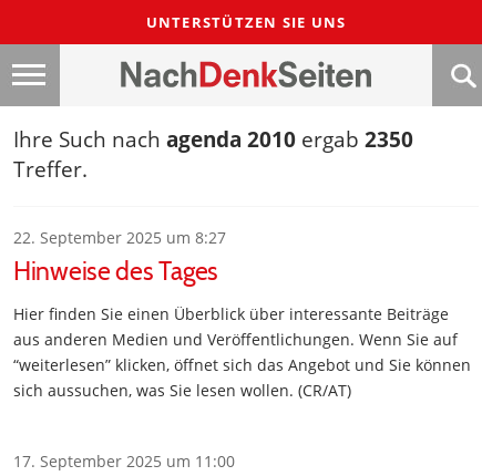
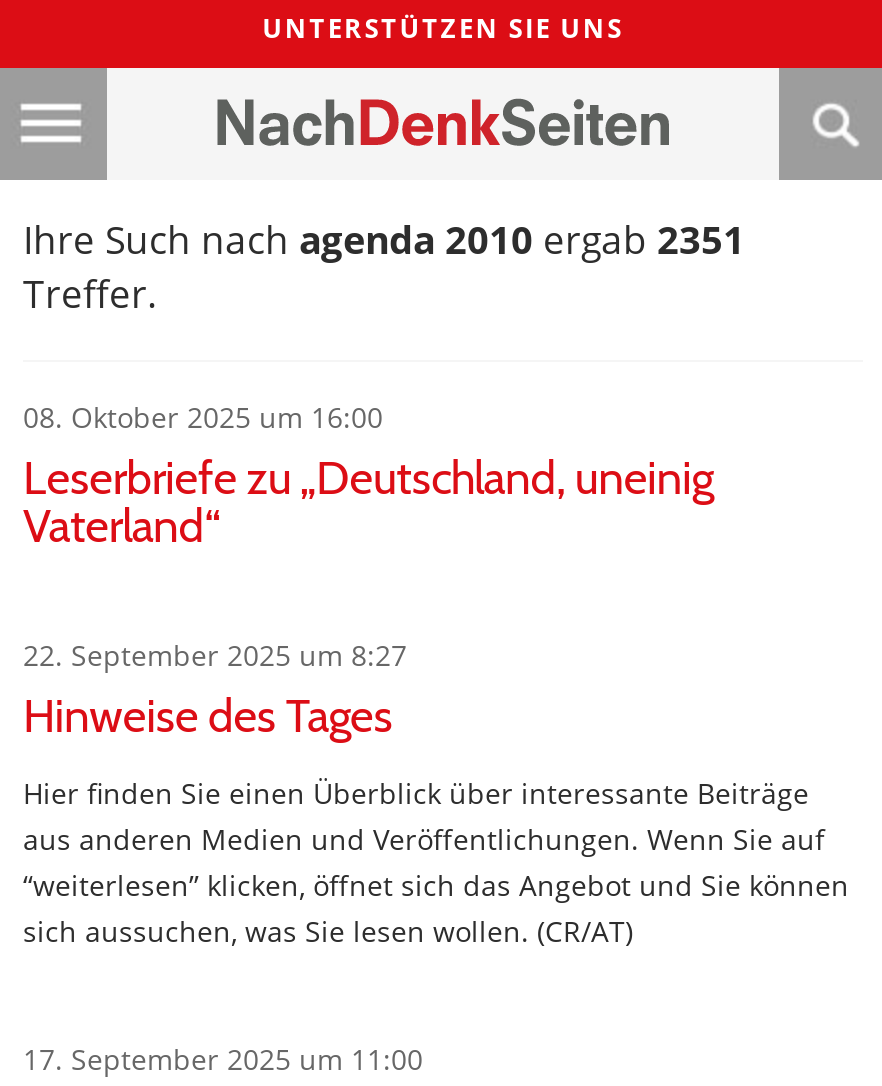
- Ihre Such nach agenda 2010 ergab 2350
+ Ihre Such nach agenda 2010 ergab 2351

+ 08. Oktober 2025 um 16:00
+ Leserbriefe zu „Deutschland, uneinig
+ Vaterland“
